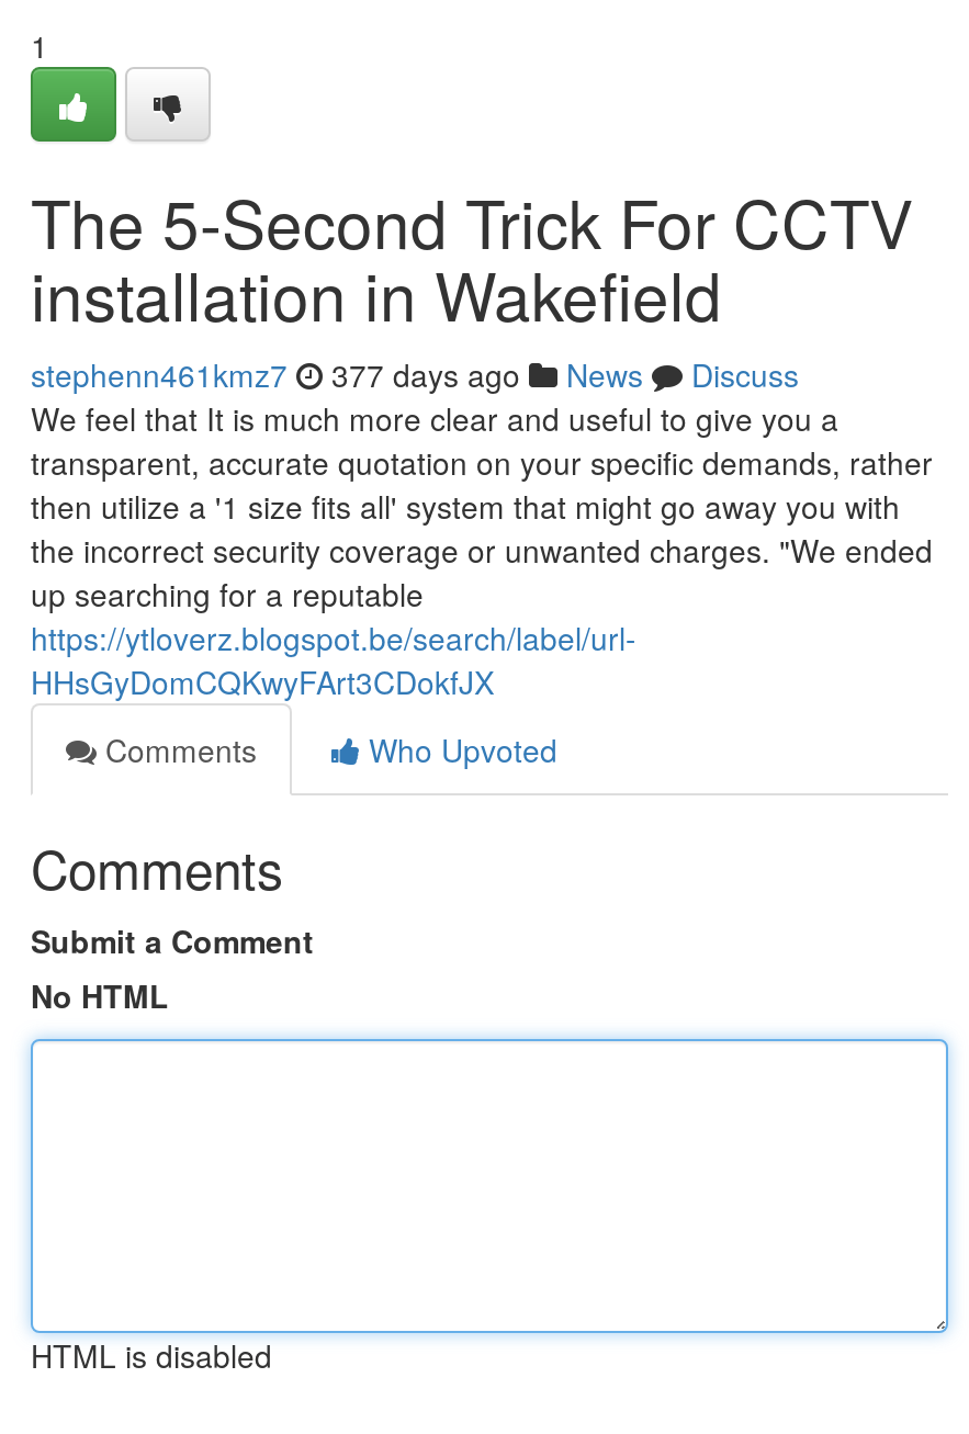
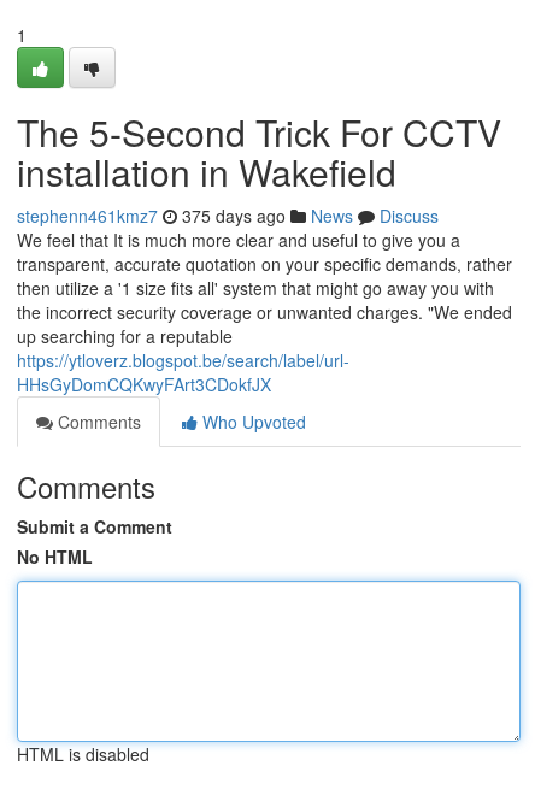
- stephenn461kmz7 377 days ago News Discuss
+ stephenn461kmz7 375 days ago News Discuss
